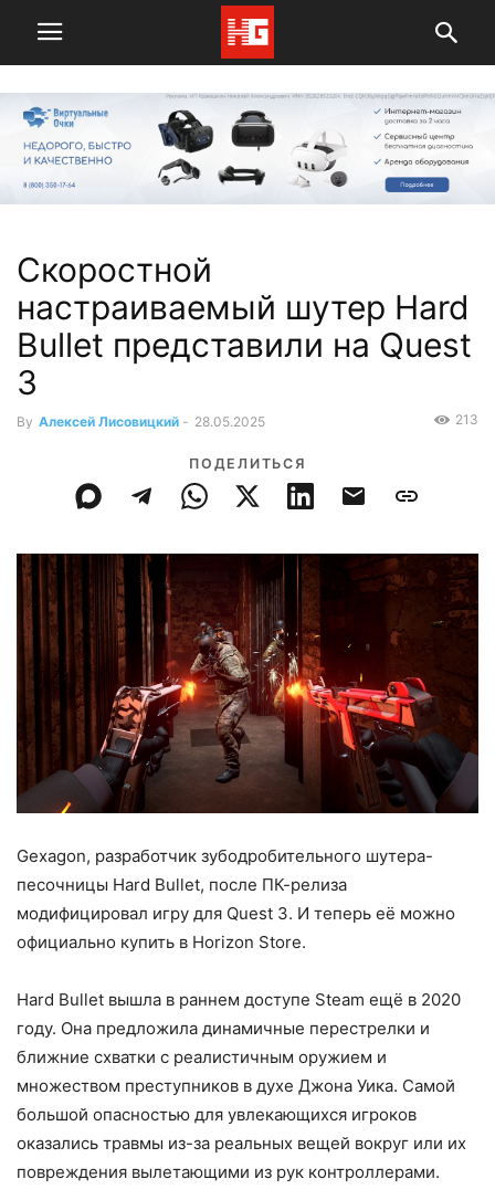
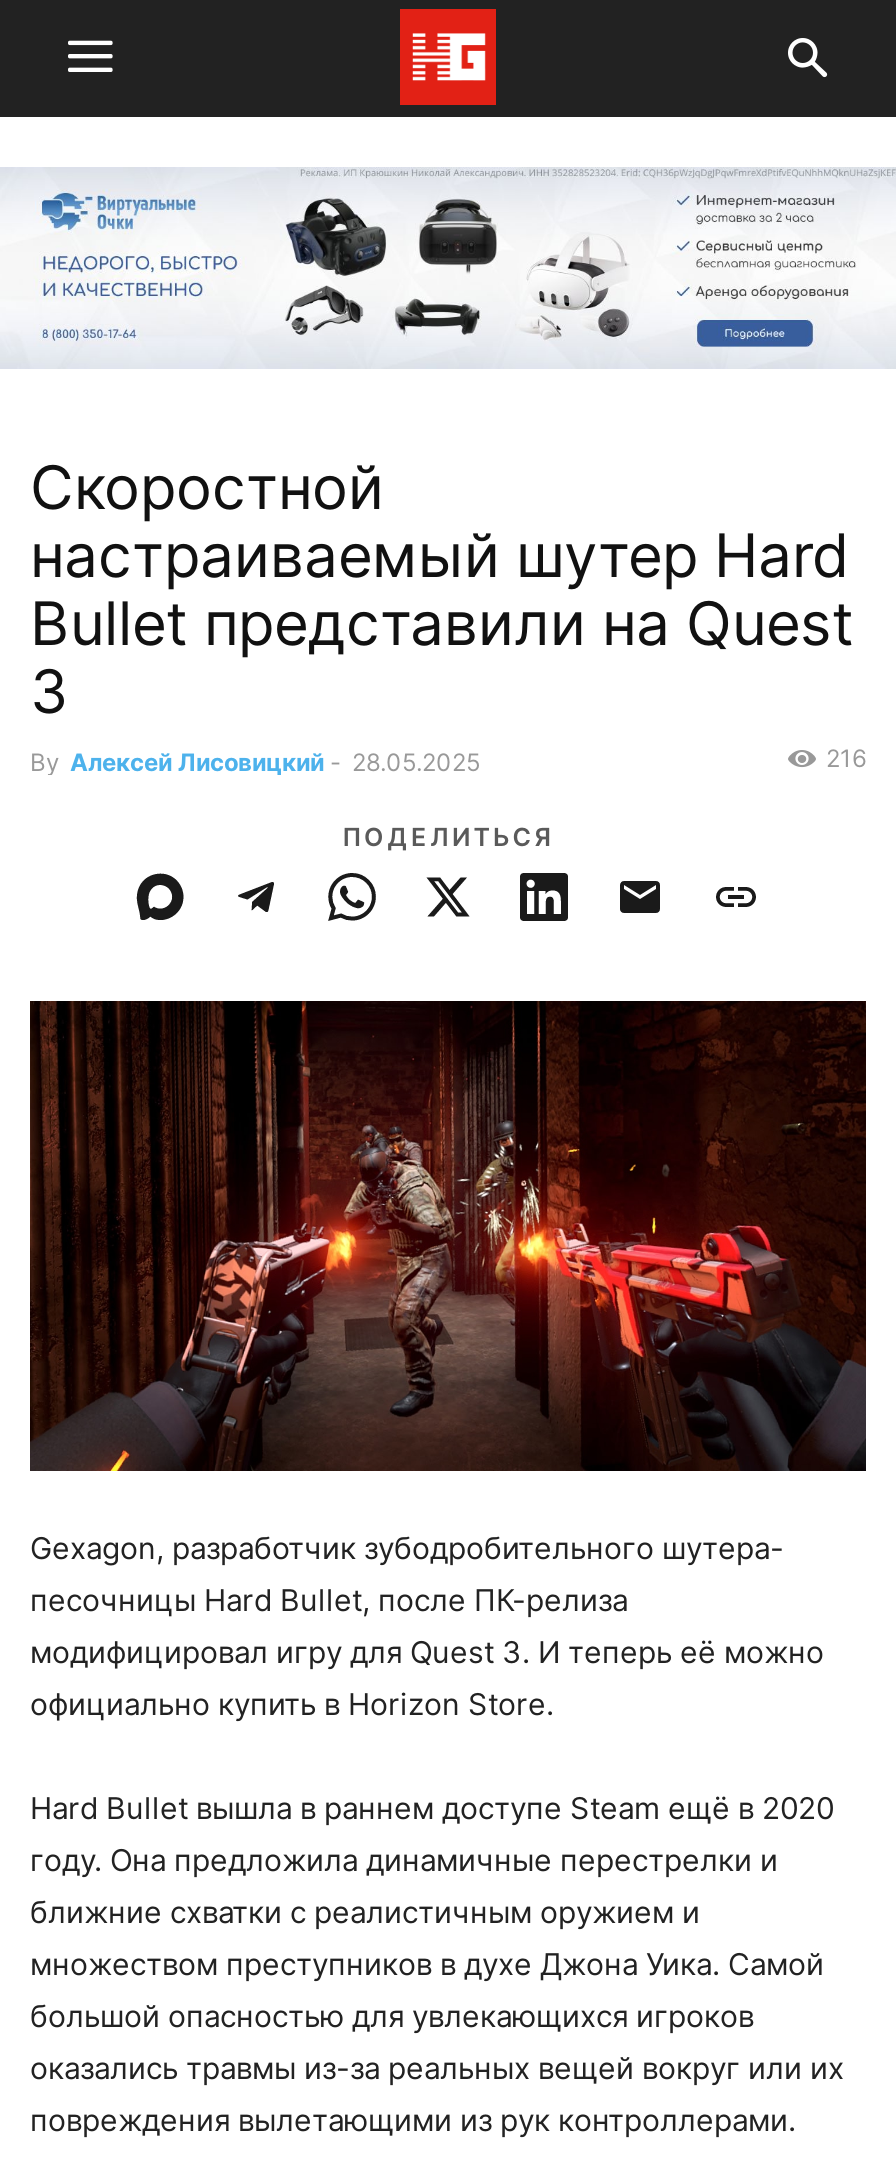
- 213
+ 216
